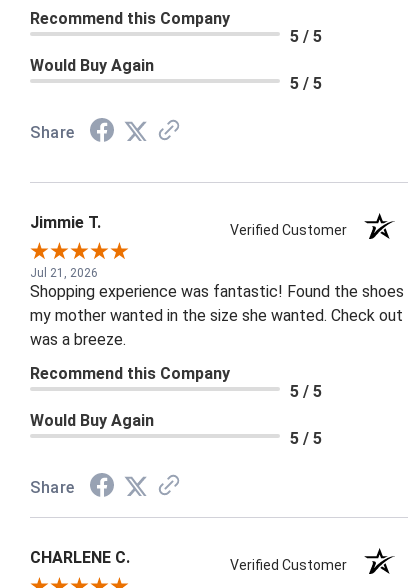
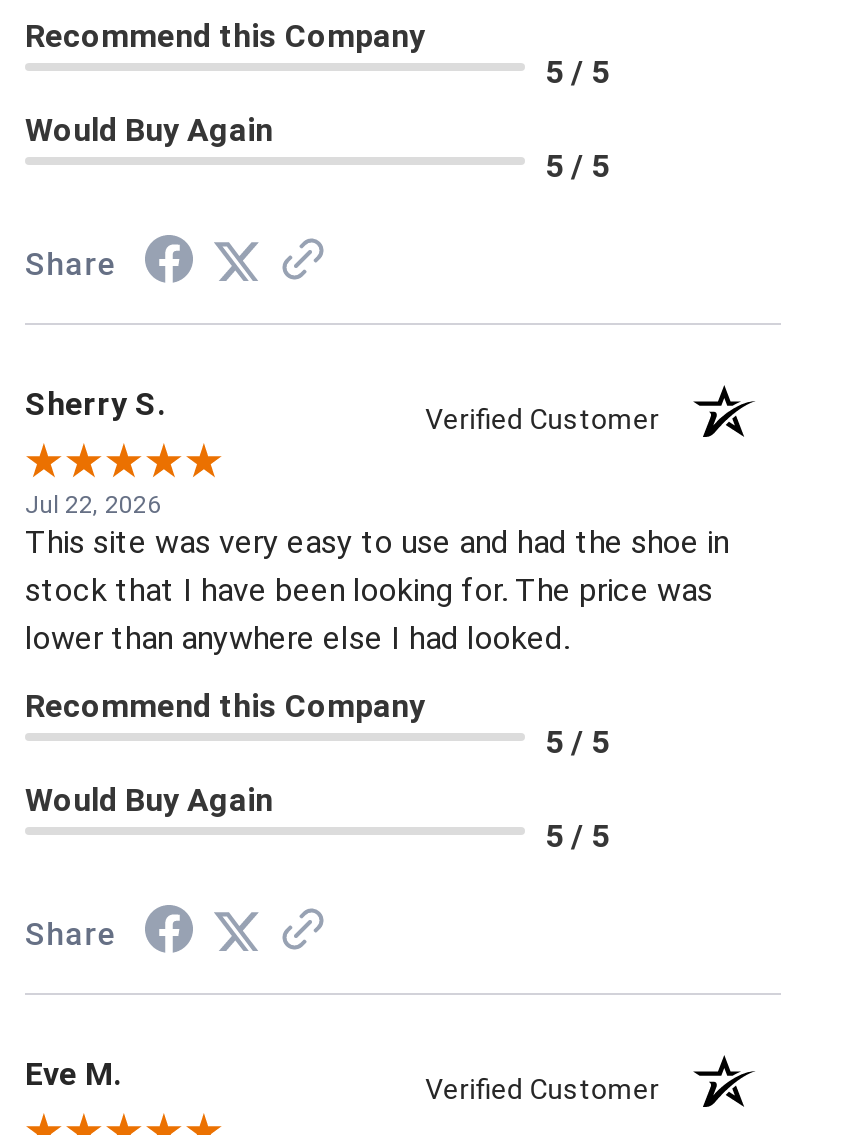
- Jimmie T.
+ Sherry S.

- Jul 21, 2026
- Shopping experience was fantastic! Found the shoes
- my mother wanted in the size she wanted. Check out
- was a breeze.
+ Jul 22, 2026
+ This site was very easy to use and had the shoe in
+ stock that I have been looking for. The price was
+ lower than anywhere else I had looked.

- CHARLENE C.
+ Eve M.
